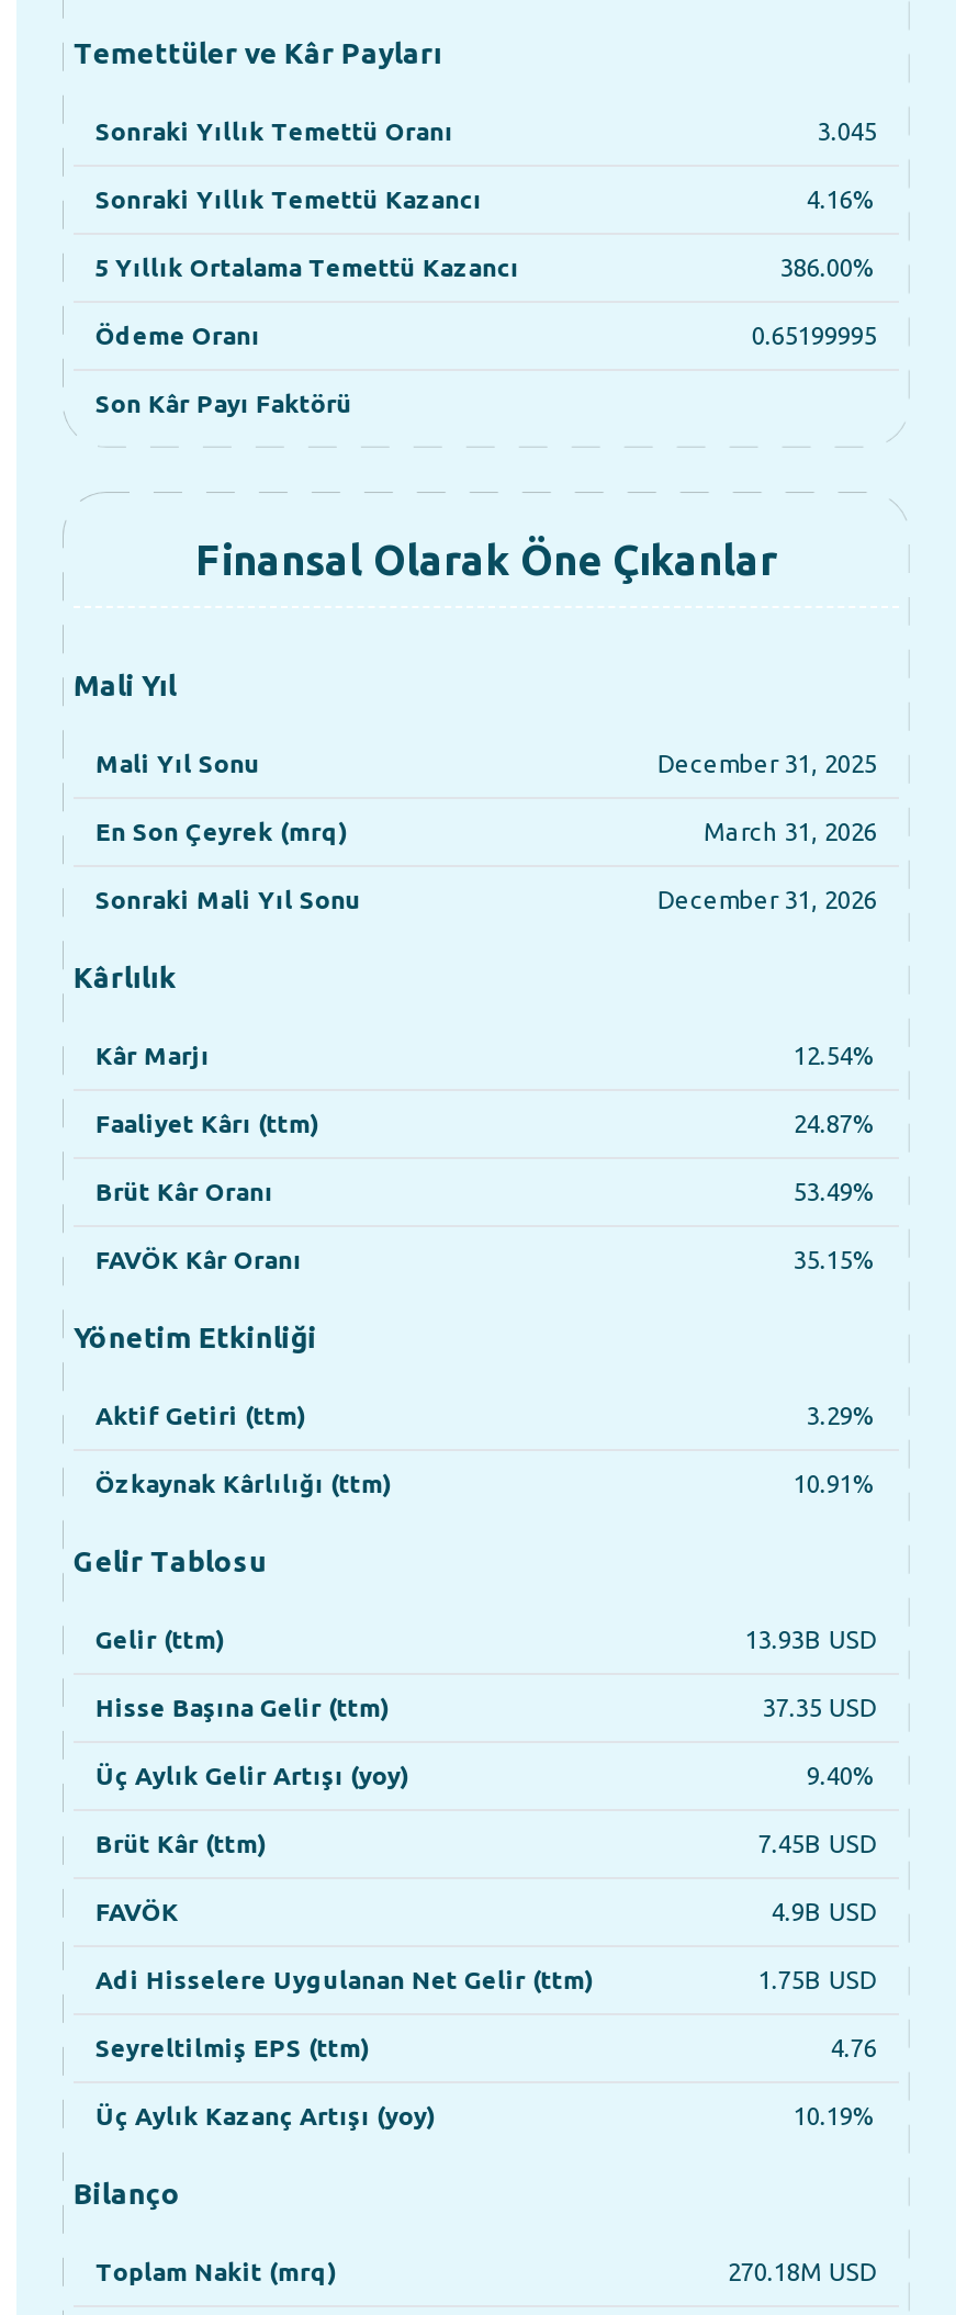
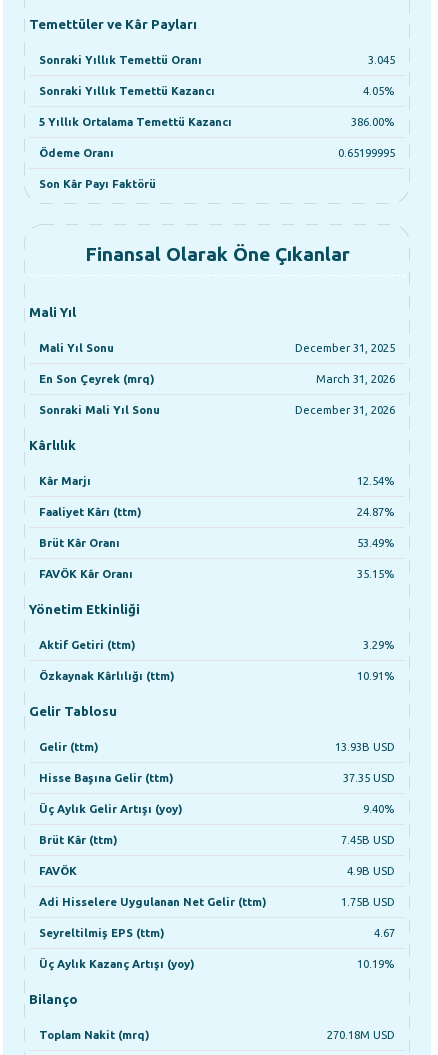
- 4.16%
+ 4.05%

- 4.76
+ 4.67
